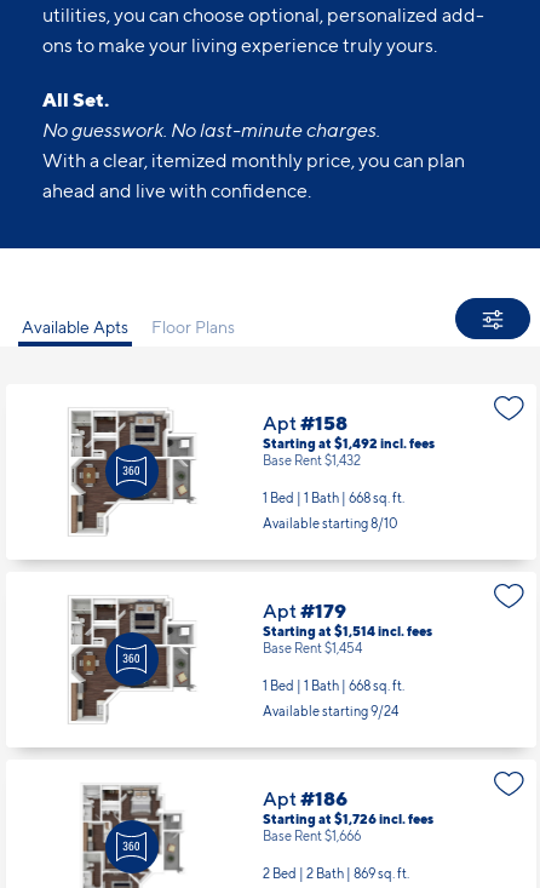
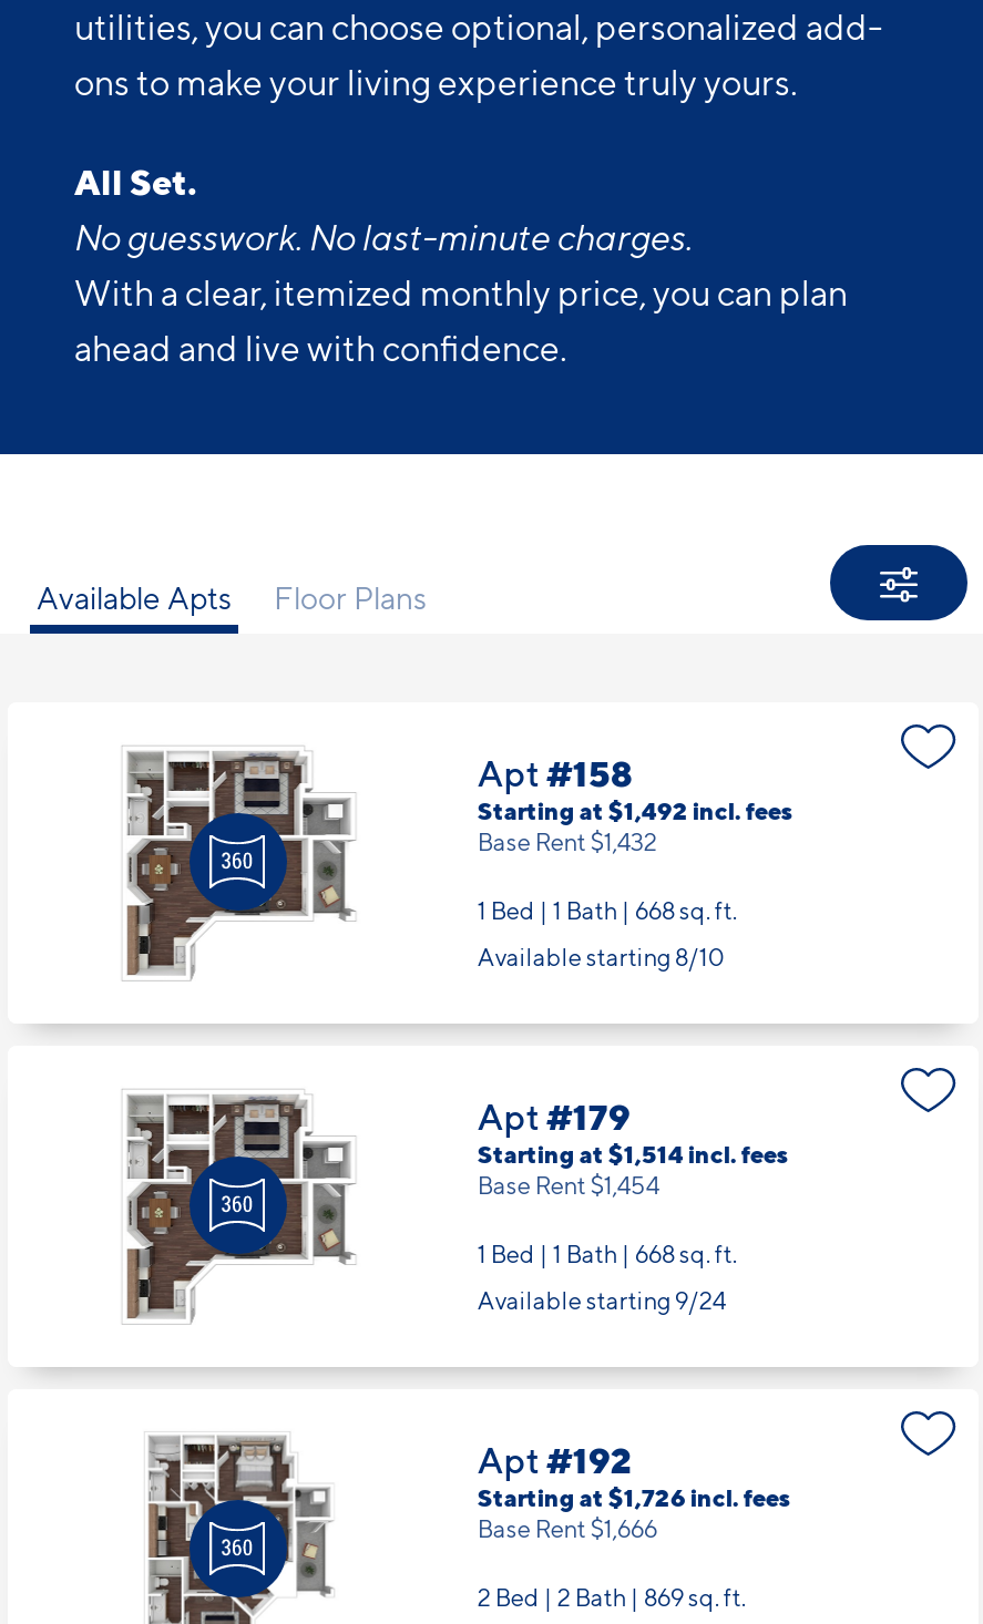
- Apt #186
+ Apt #192
